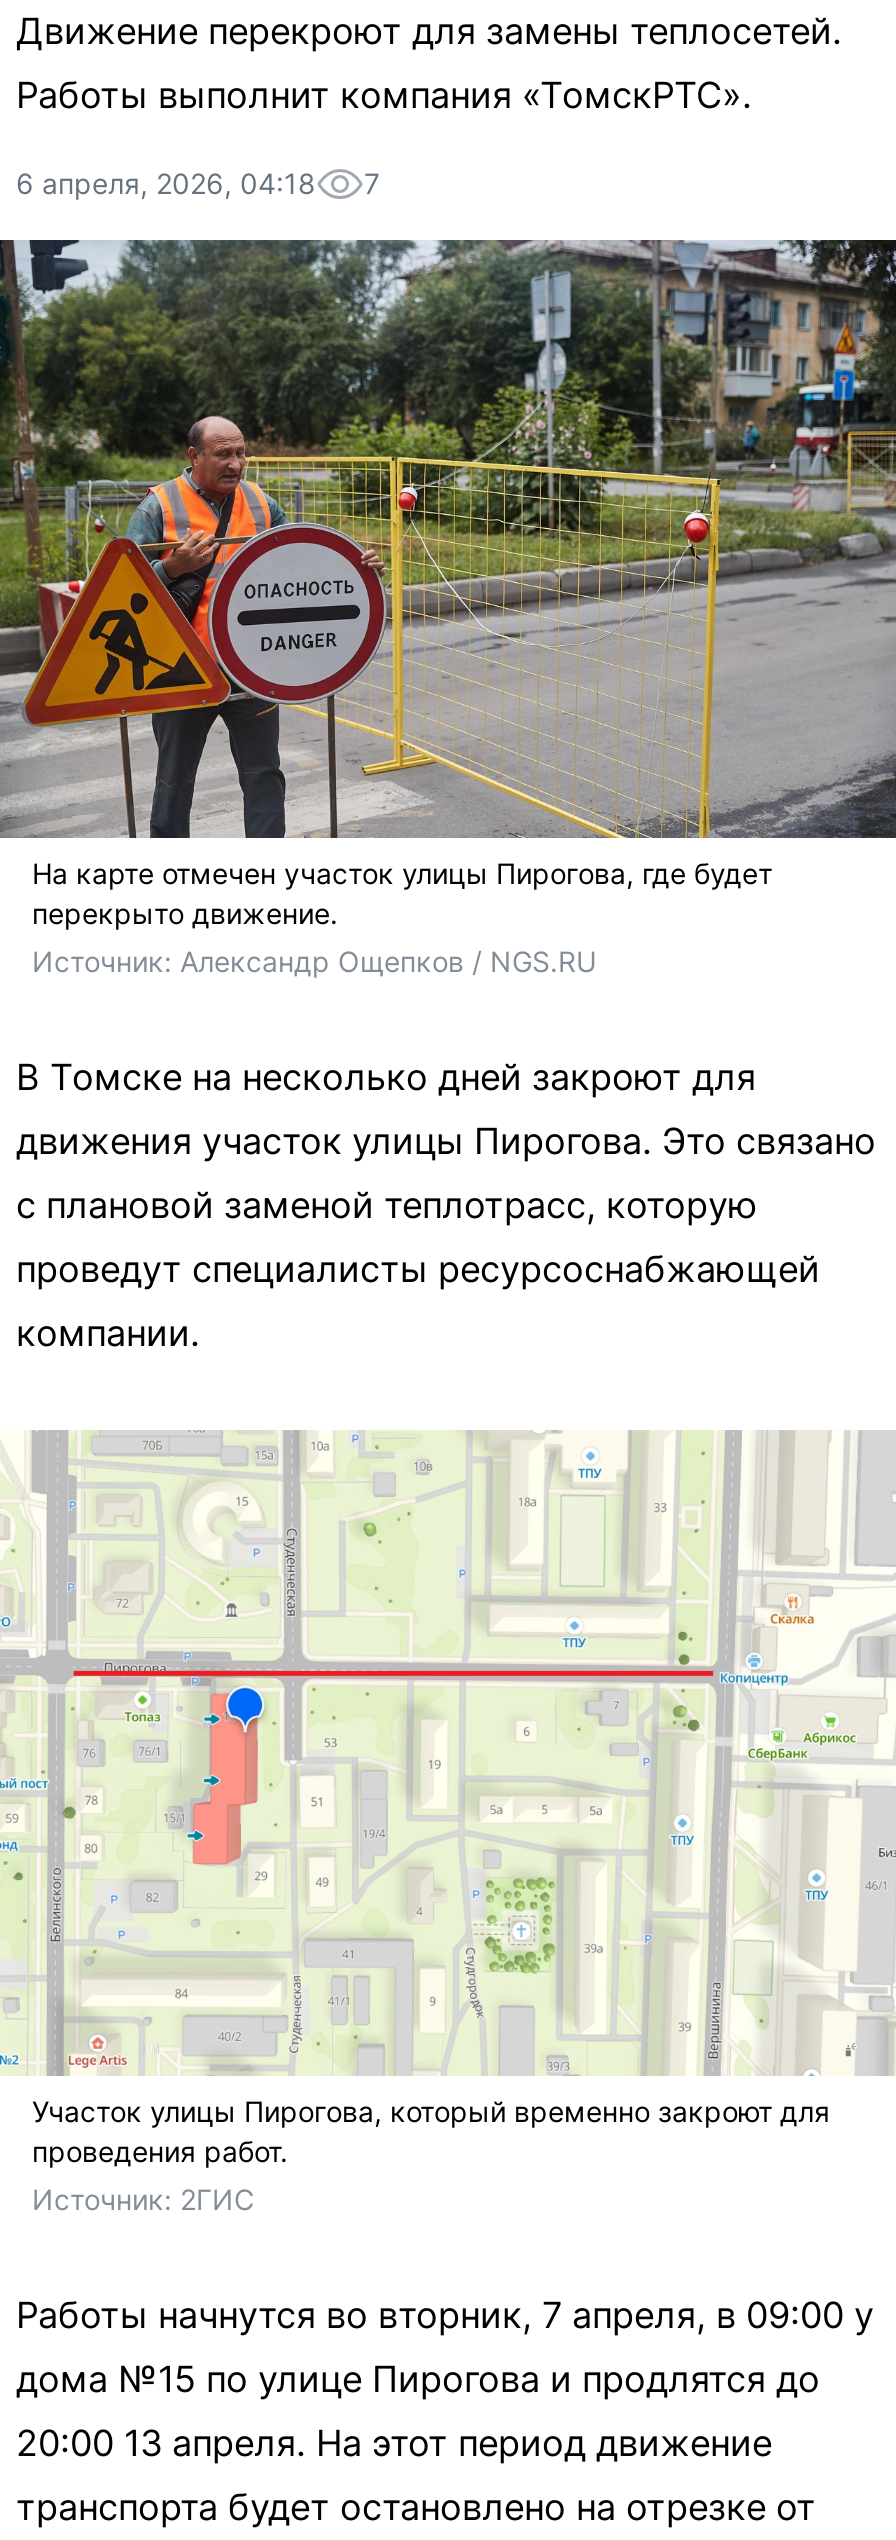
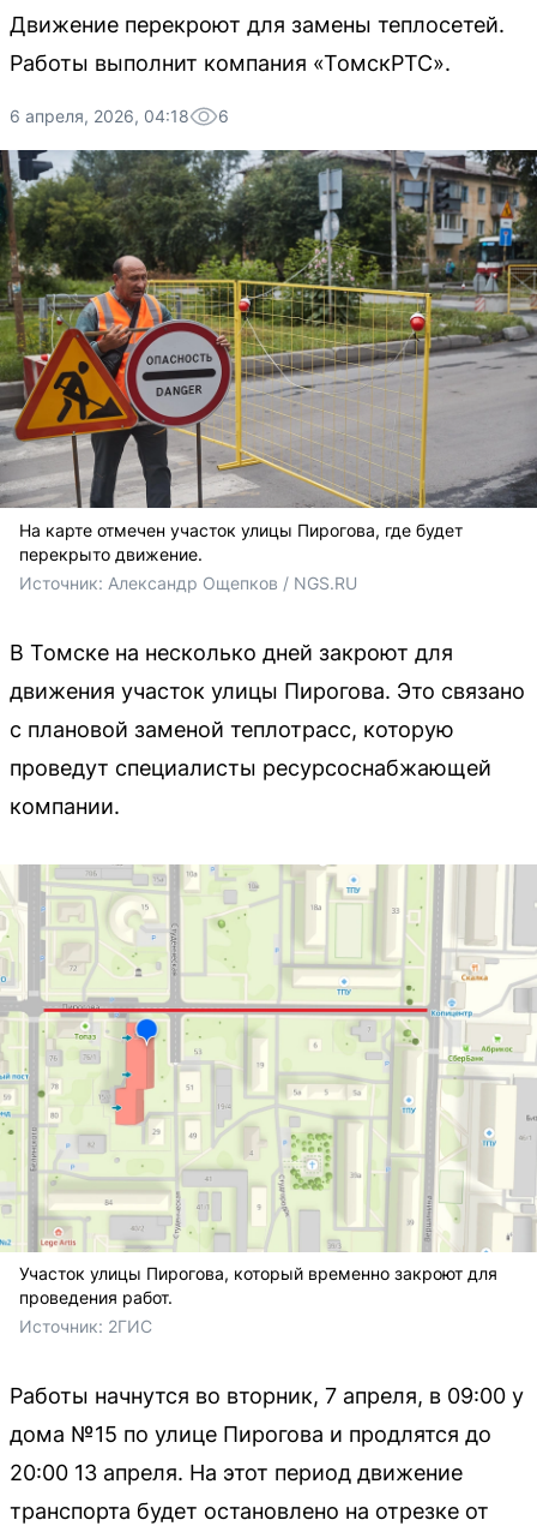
- 6 апреля, 2026, 04:18 7
+ 6 апреля, 2026, 04:18 6
